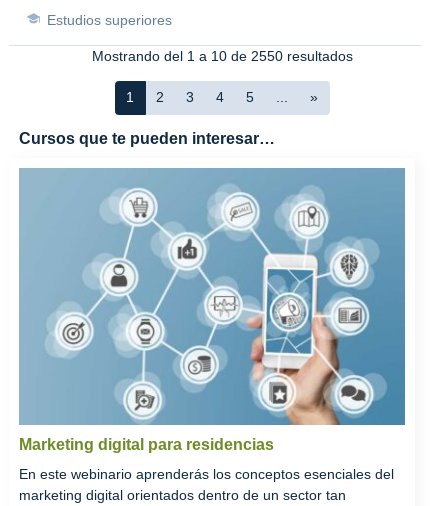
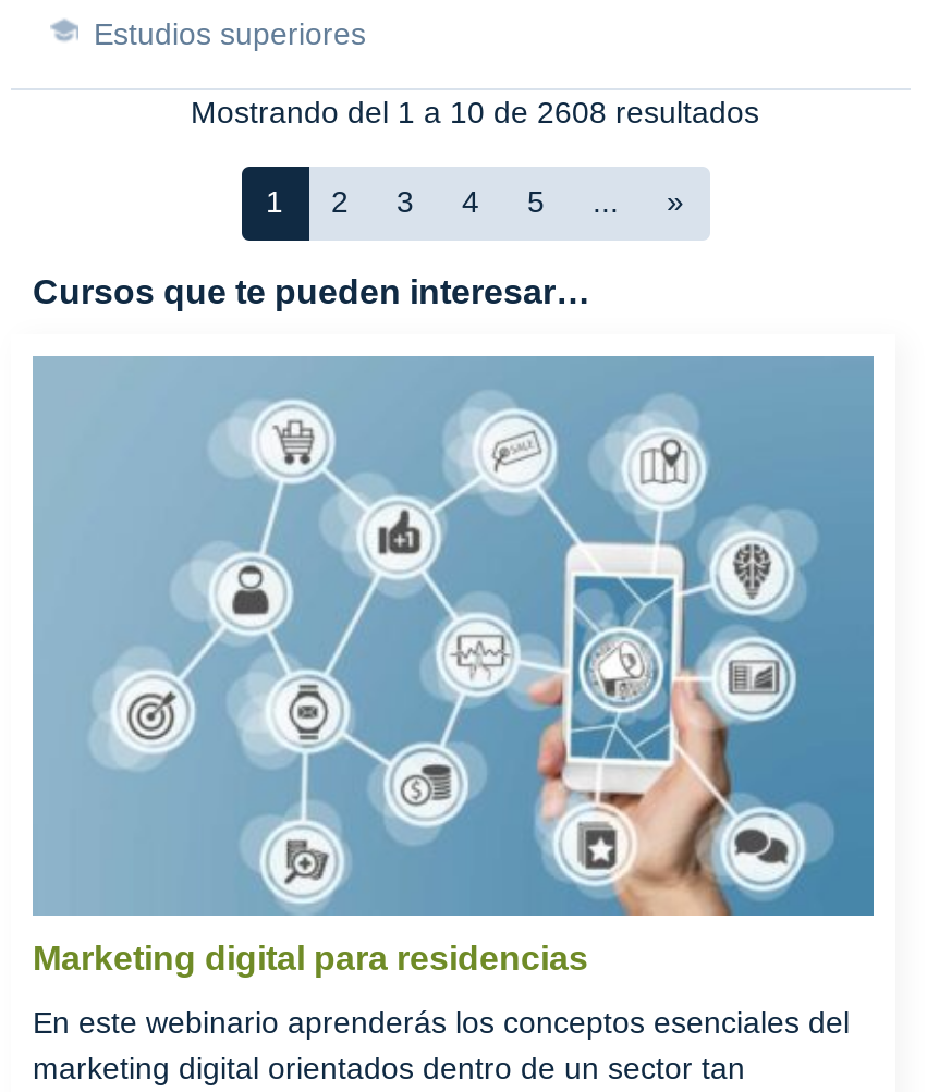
- Mostrando del 1 a 10 de 2550 resultados
+ Mostrando del 1 a 10 de 2608 resultados
